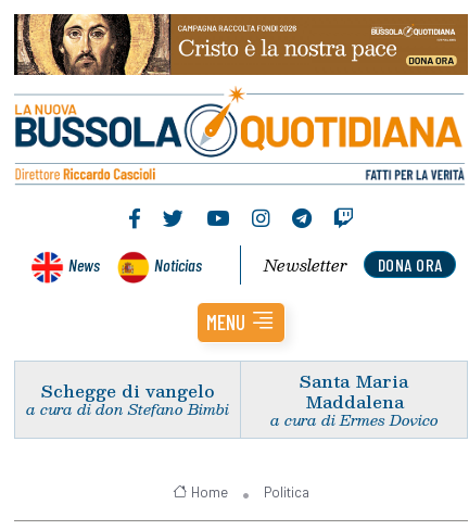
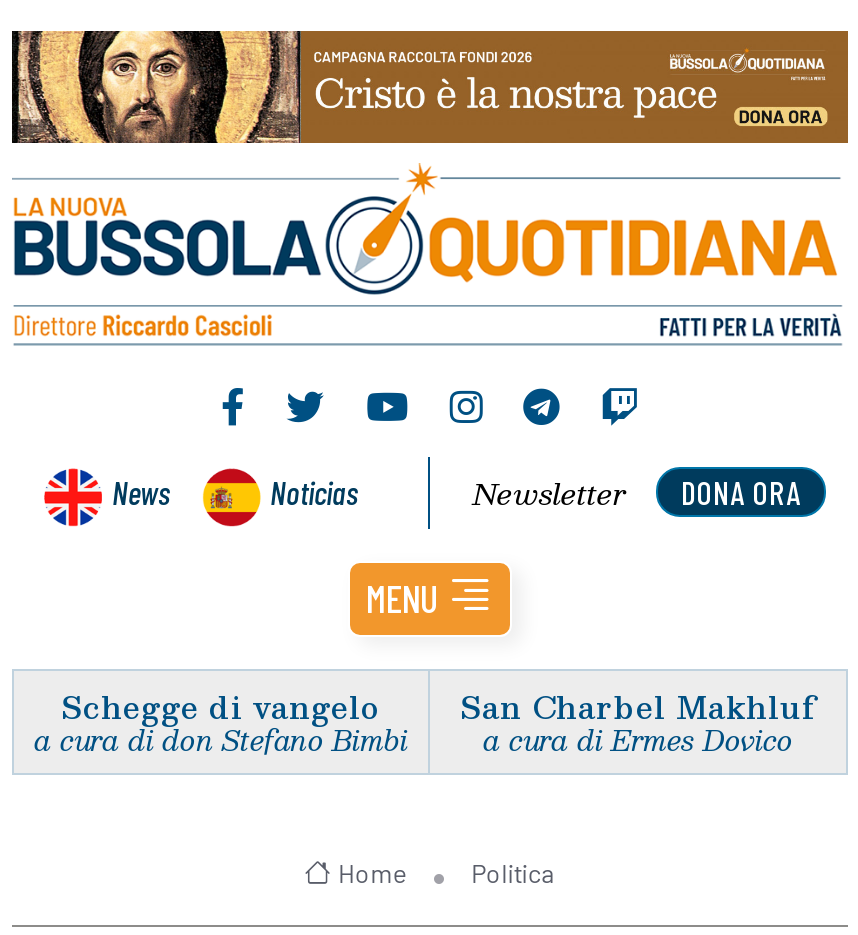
- Santa Maria
- Maddalena
+ San Charbel Makhluf
